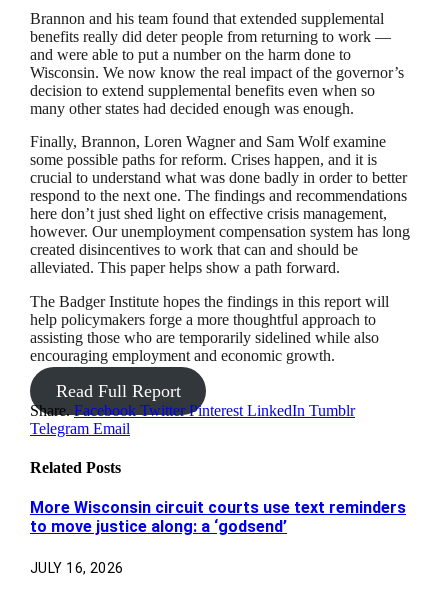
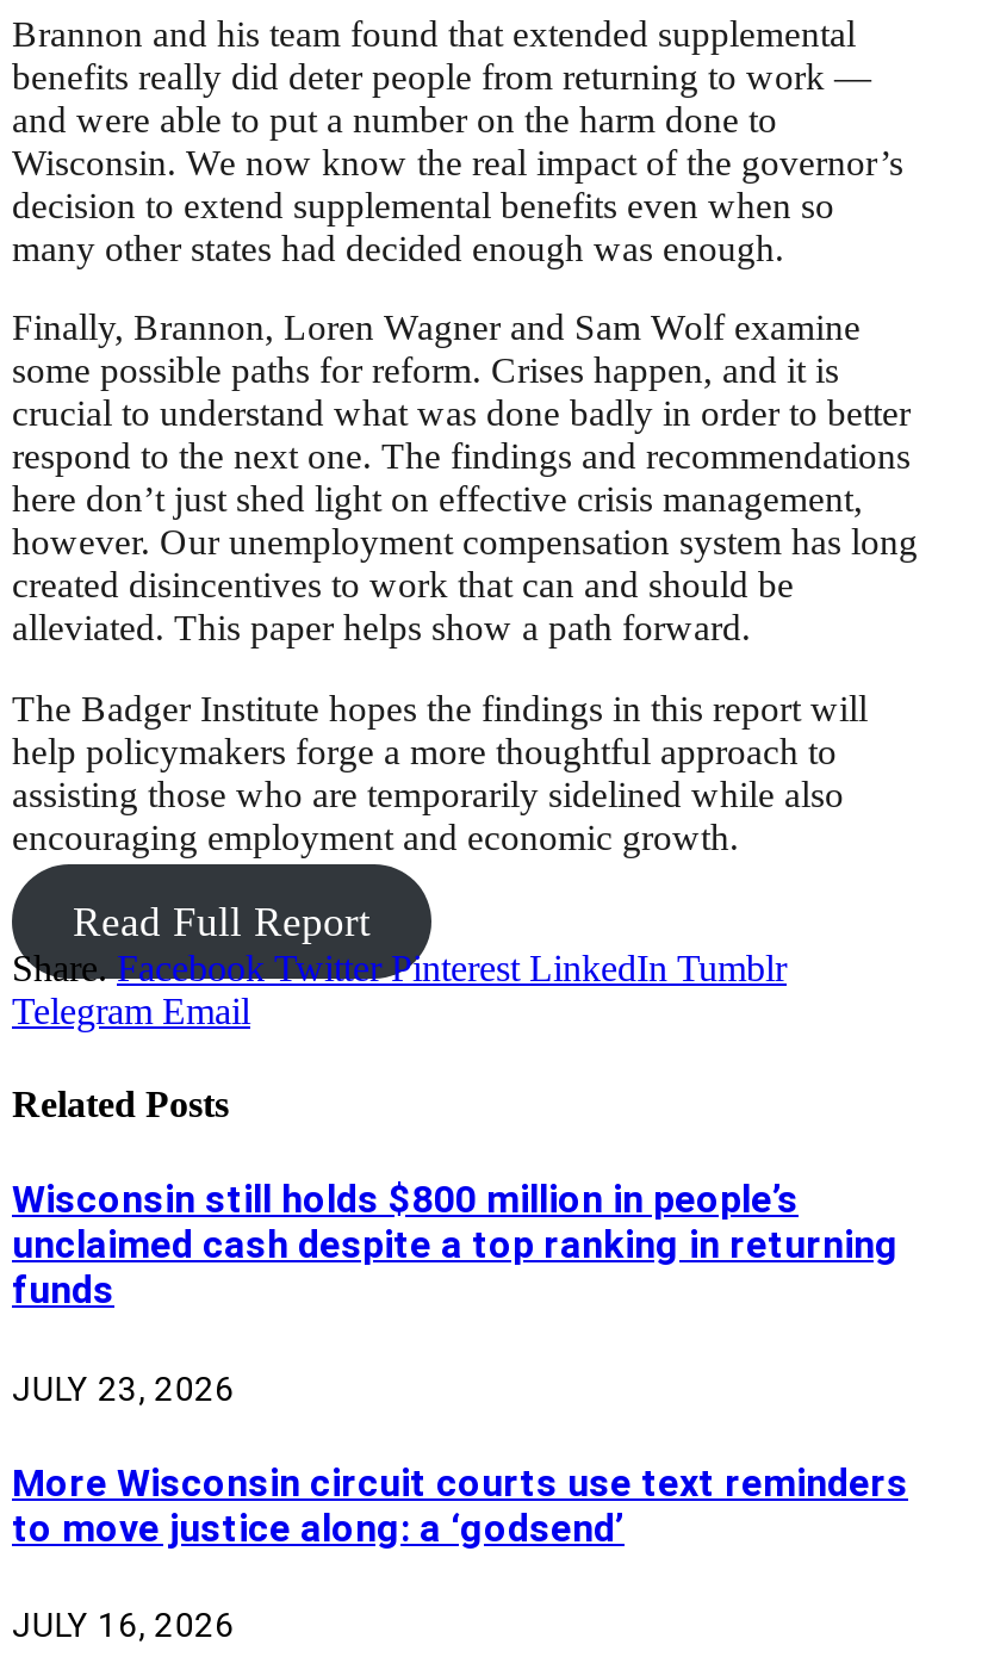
+ Wisconsin still holds $800 million in people’s
+ unclaimed cash despite a top ranking in returning
+ funds
+ JULY 23, 2026
